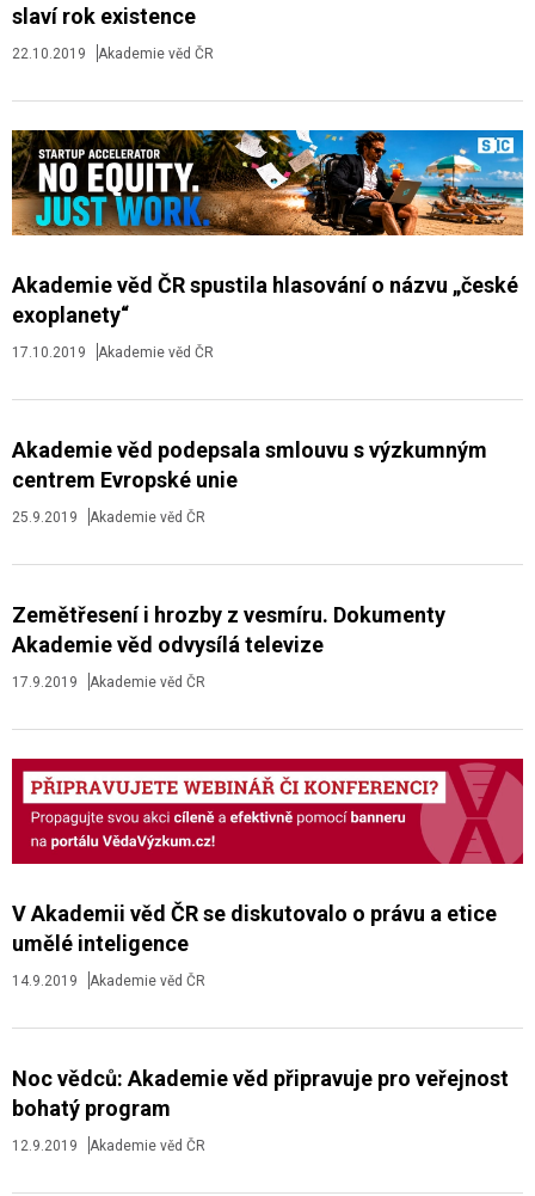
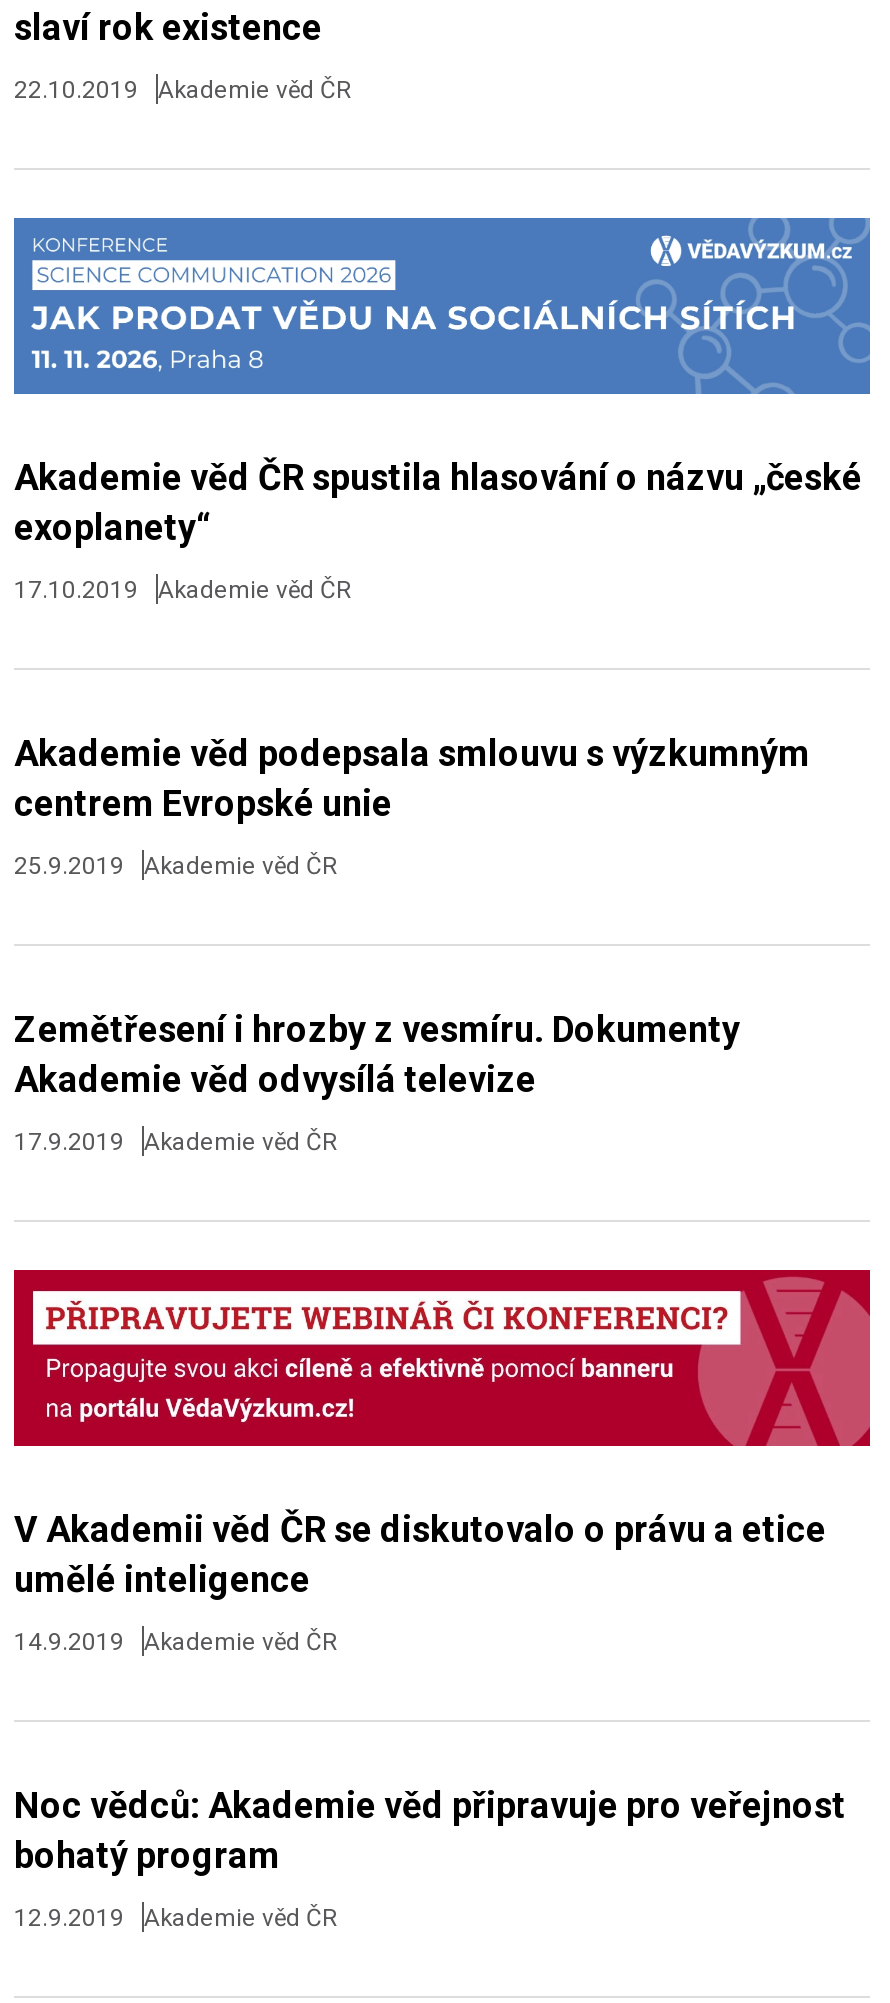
- [image]
+ [image]
